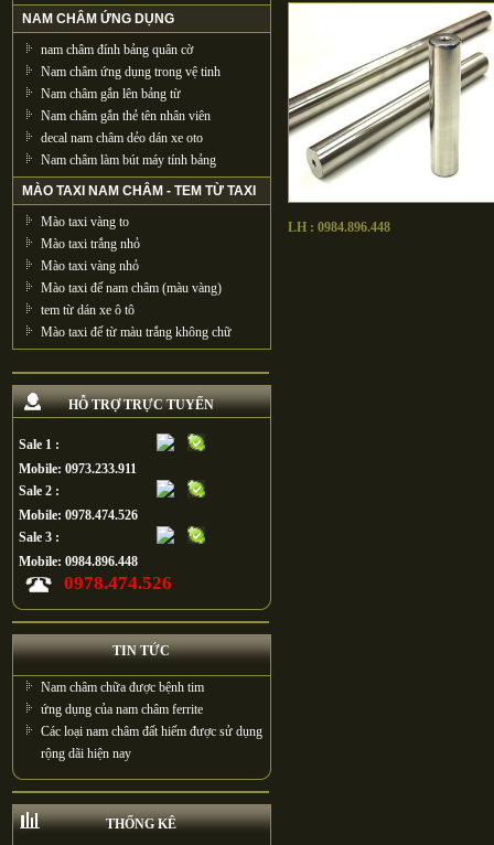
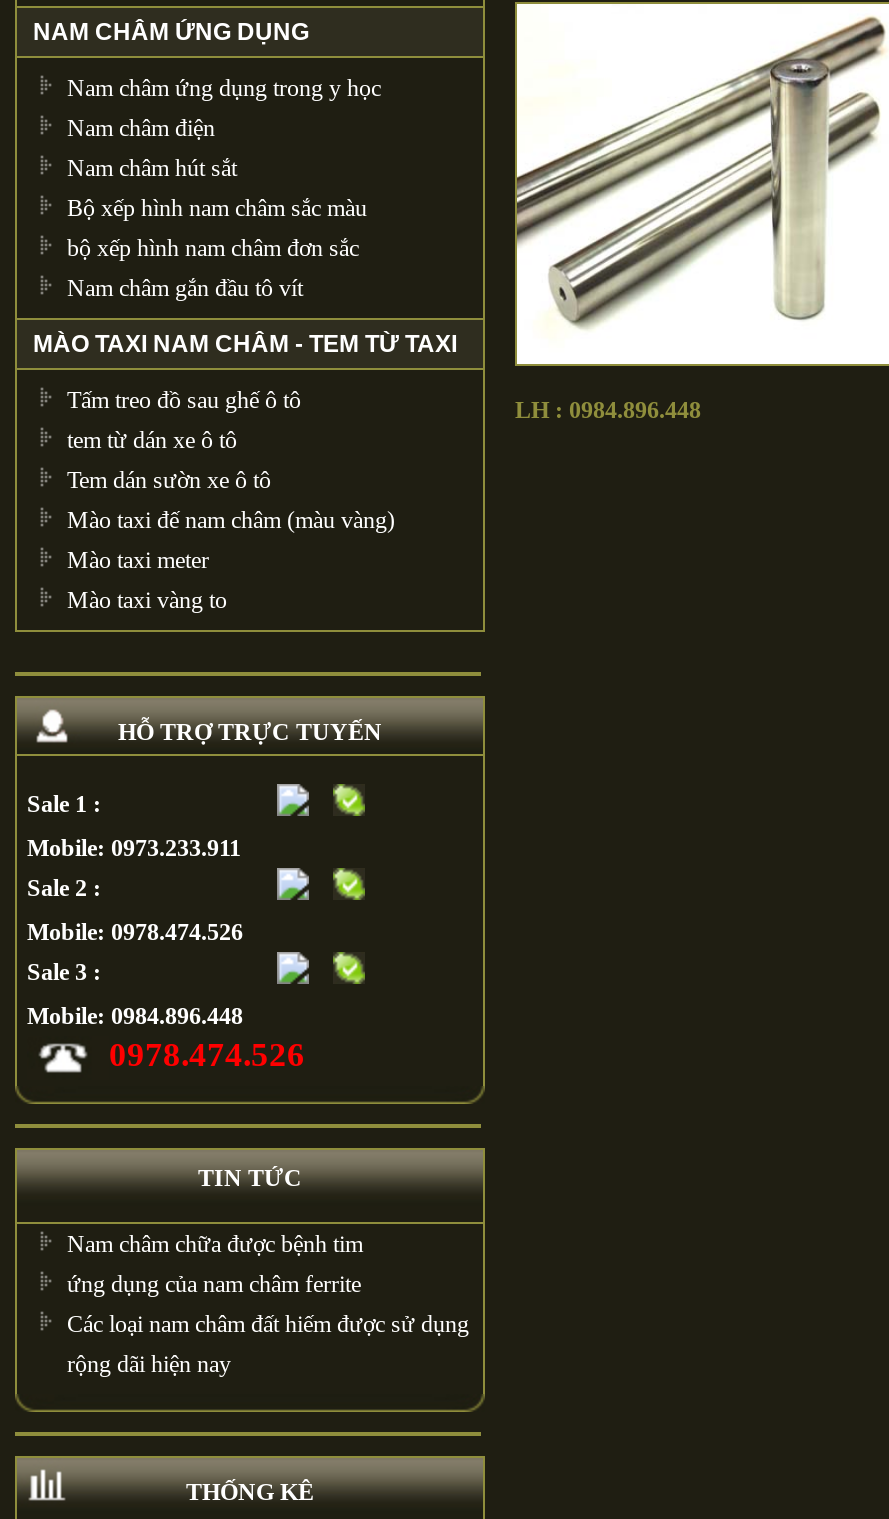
- nam châm đính bảng quân cờ
- Nam châm ứng dụng trong vệ tinh
- Nam châm gắn lên bảng từ
- Nam châm gắn thẻ tên nhân viên
- decal nam châm dẻo dán xe oto
- Nam châm làm bút máy tính bảng
+ Nam châm ứng dụng trong y học
+ Nam châm điện
+ Nam châm hút sắt
+ Bộ xếp hình nam châm sắc màu
+ bộ xếp hình nam châm đơn sắc
+ Nam châm gắn đầu tô vít

+ Tấm treo đồ sau ghế ô tô
+ Tem dán sườn xe ô tô
+ Mào taxi meter

moved down: Mào taxi vàng to

- Mào taxi trắng nhỏ
- Mào taxi vàng nhỏ
- Mào taxi đế từ màu trắng không chữ

moved up: Mào taxi đế nam châm (màu vàng) | tem từ dán xe ô tô
